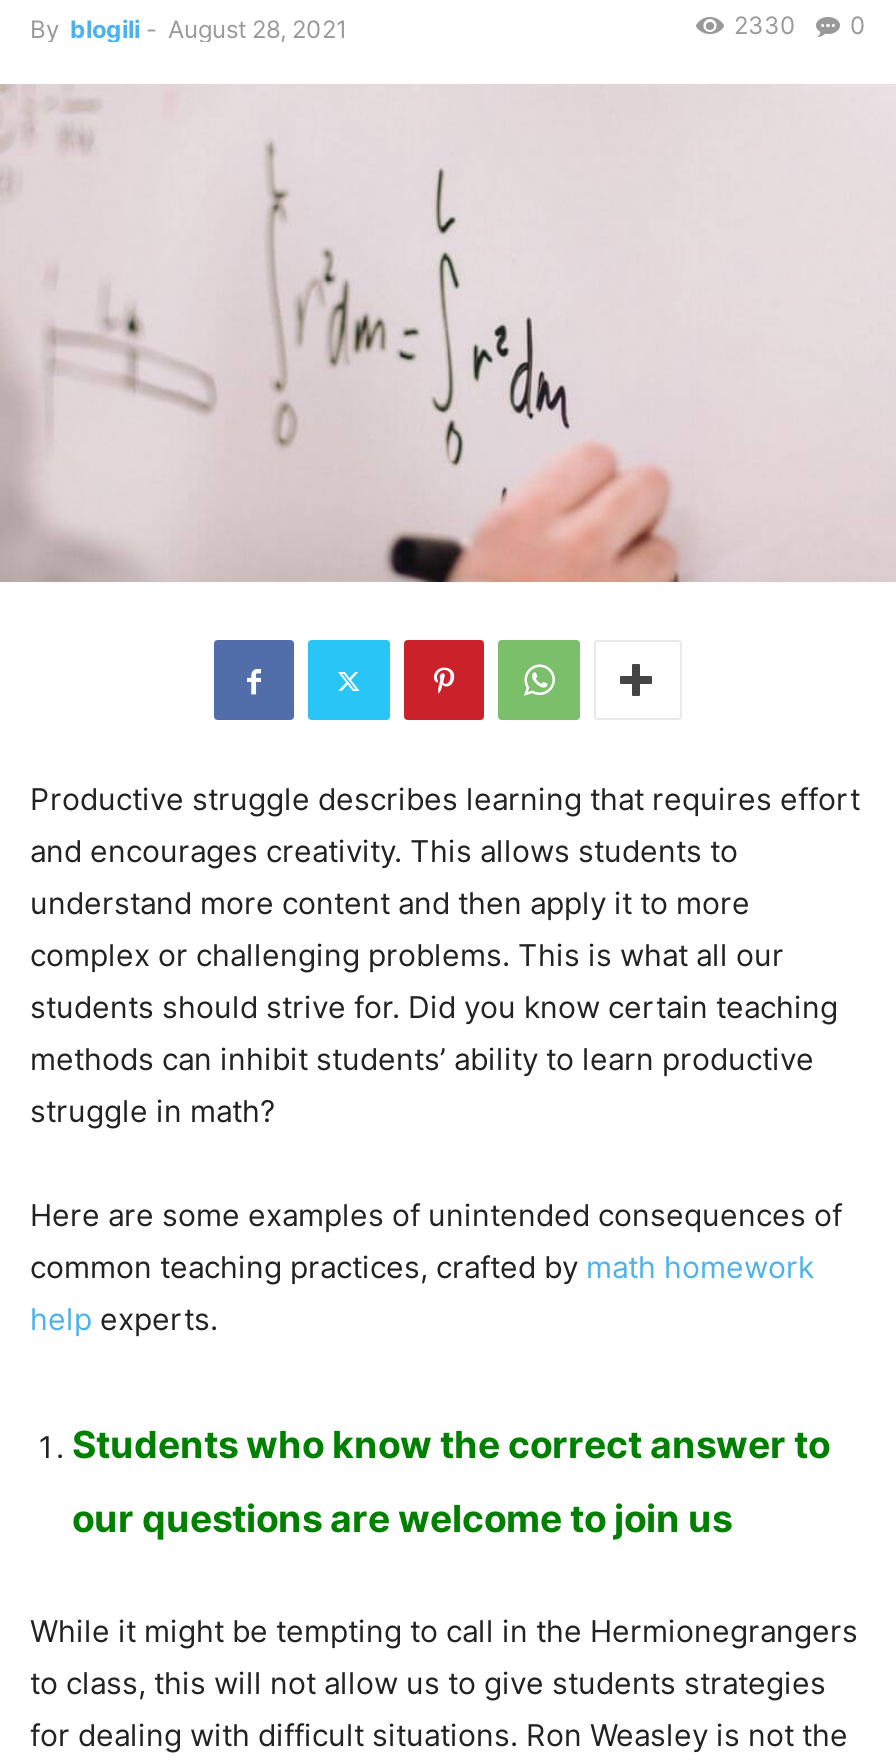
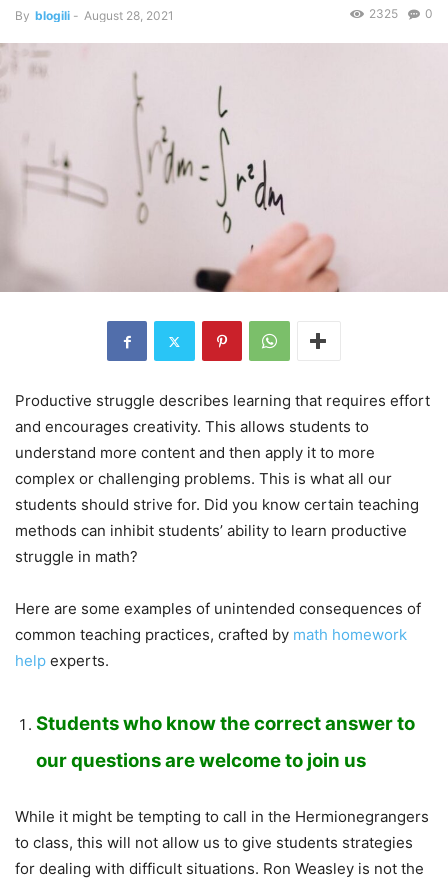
- 2330 0
+ 2325 0
